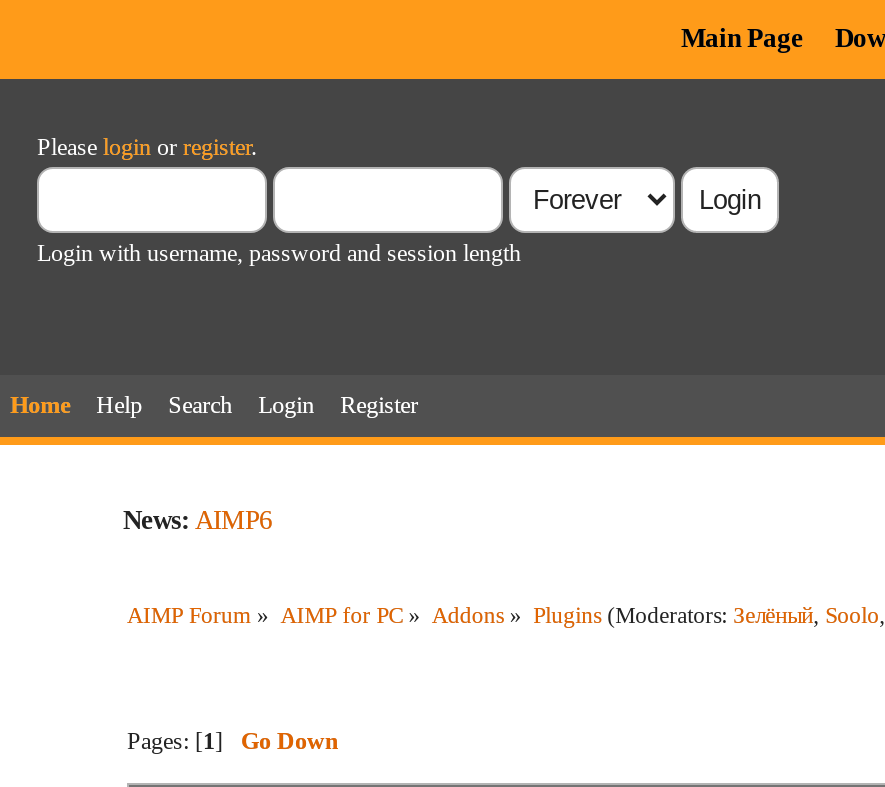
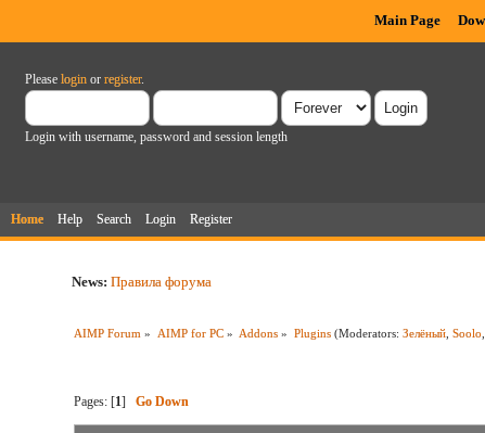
- News: AIMP6
+ News: Правила форума
